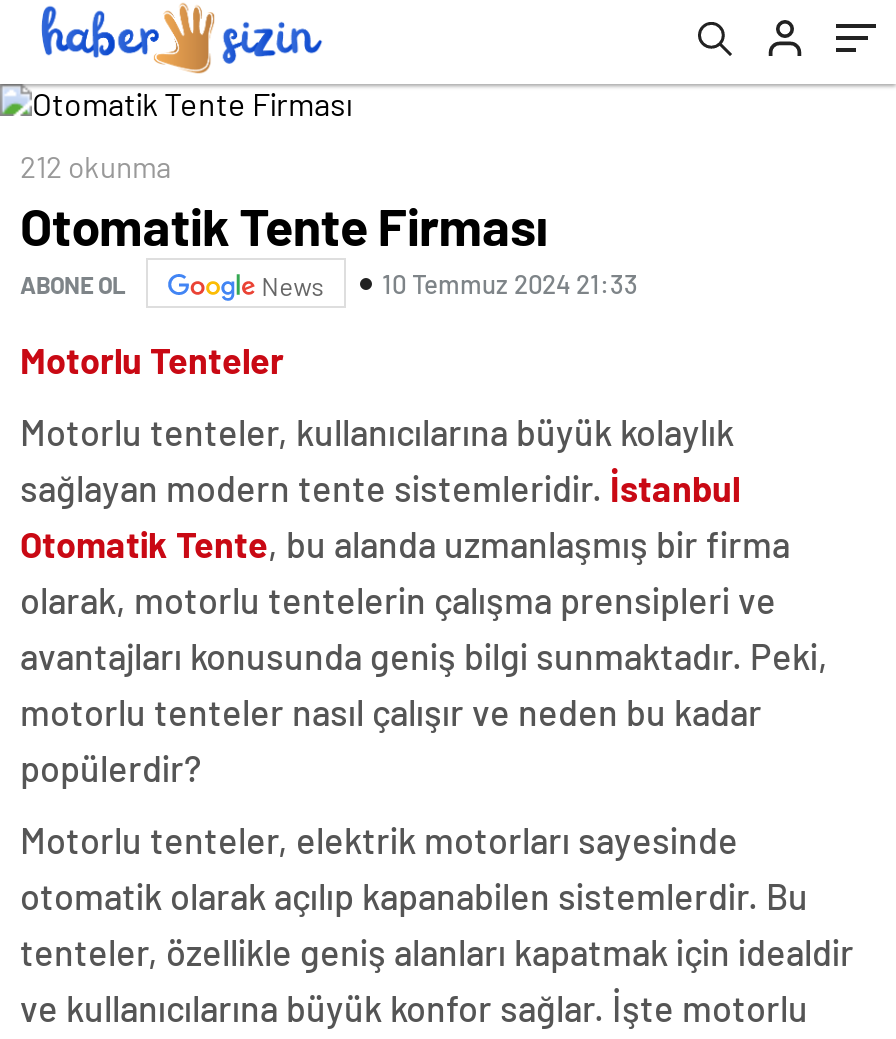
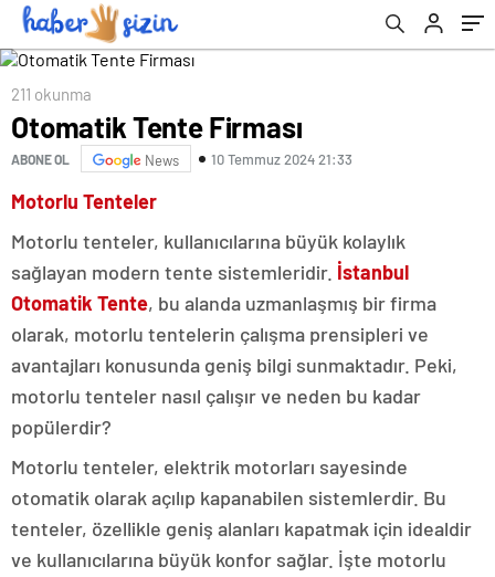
- 212 okunma
+ 211 okunma
